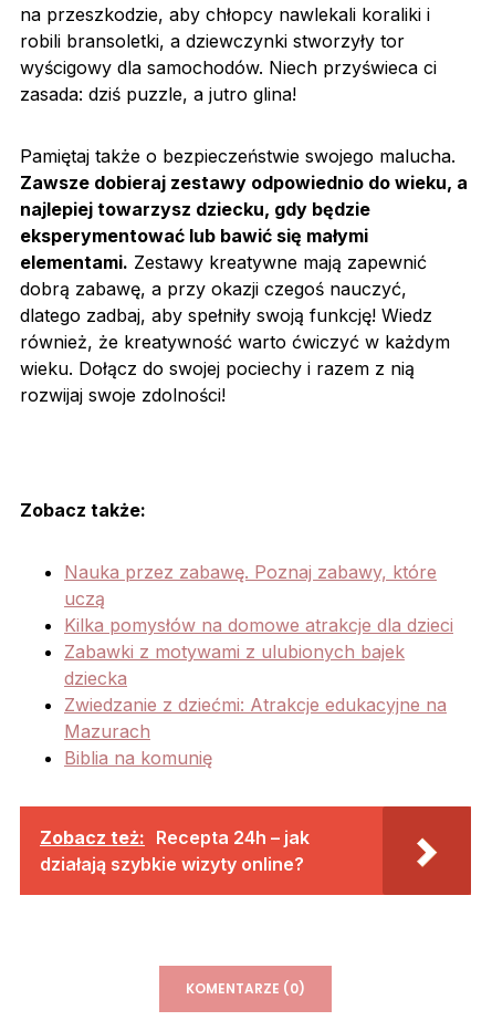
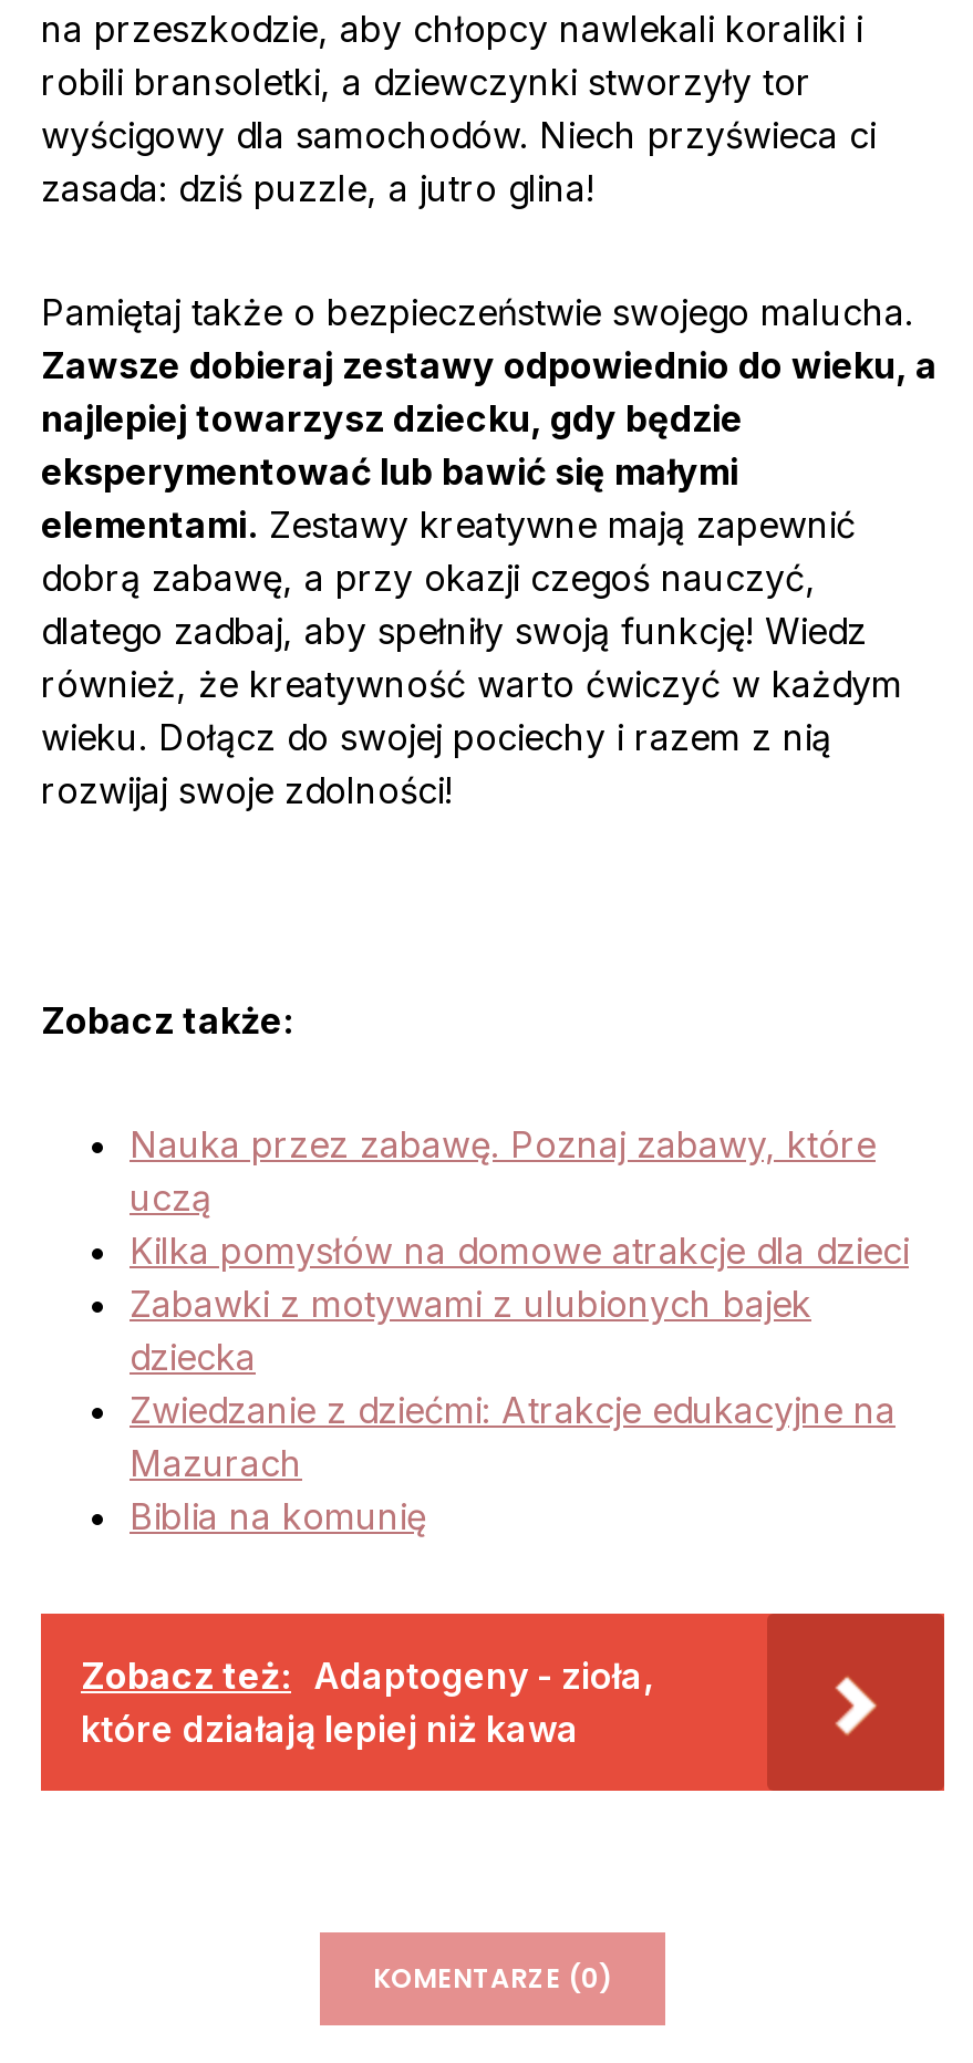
- Zobacz też: Recepta 24h – jak
- działają szybkie wizyty online?
+ Zobacz też: Adaptogeny - zioła,
+ które działają lepiej niż kawa
